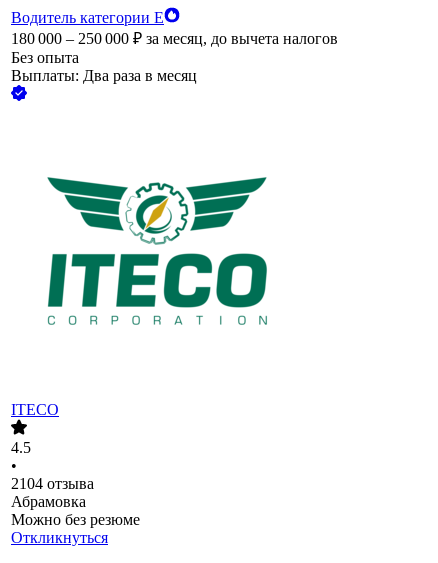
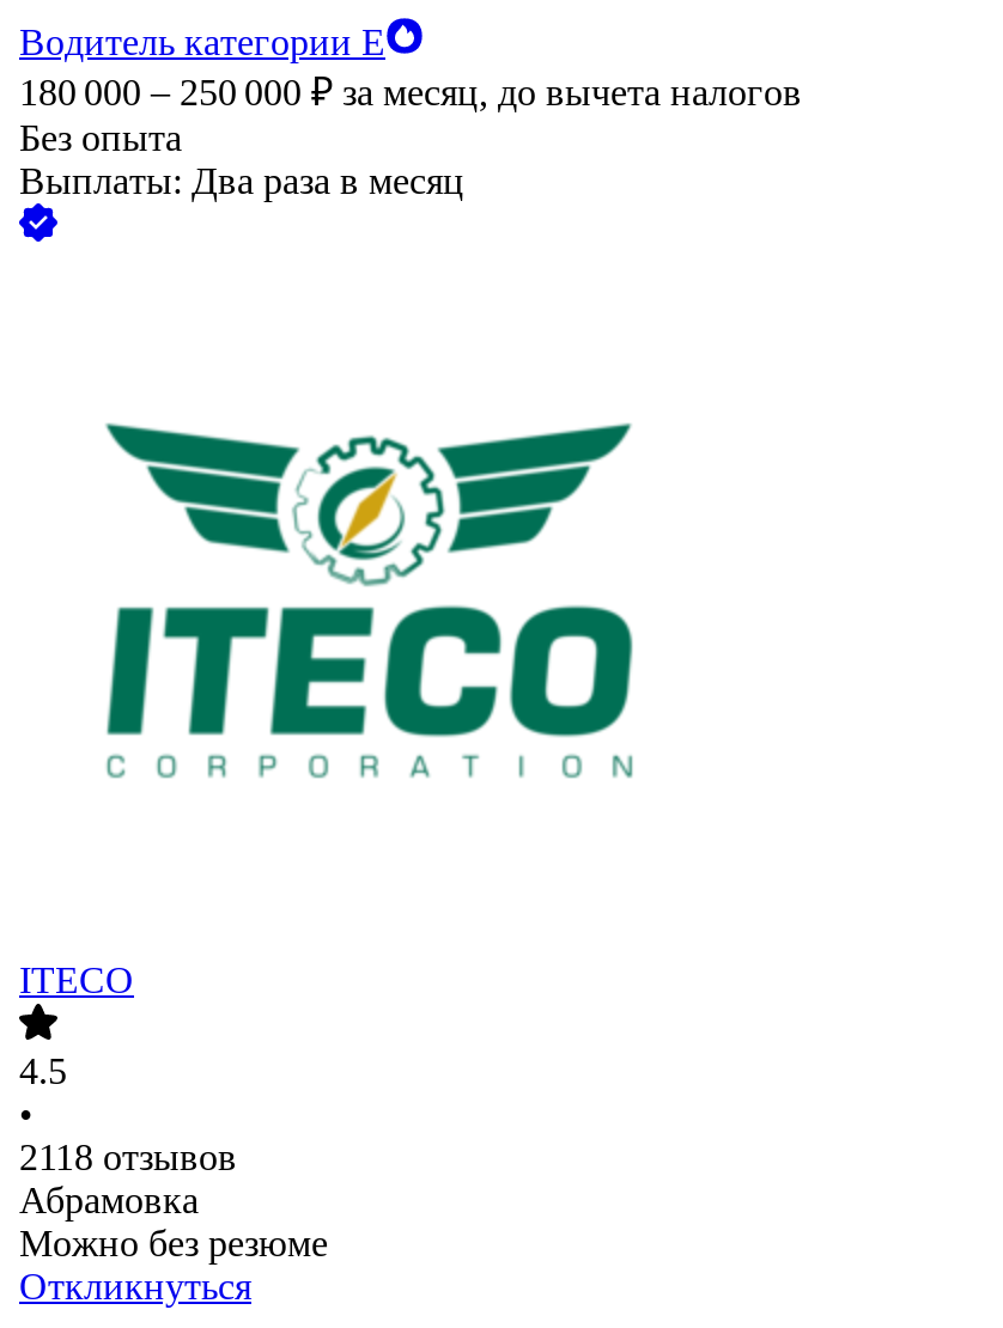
- 2104 отзыва
+ 2118 отзывов
